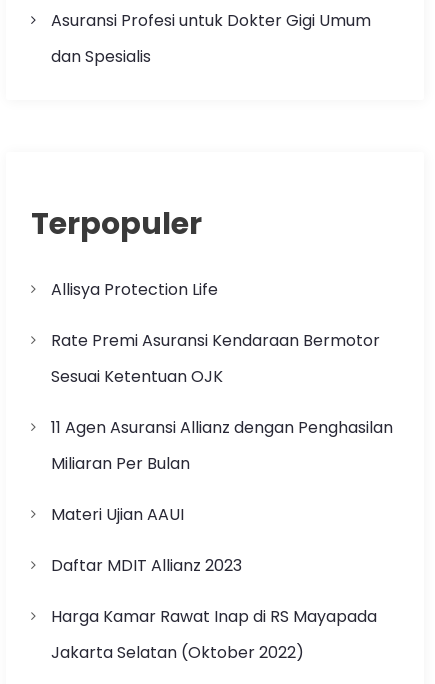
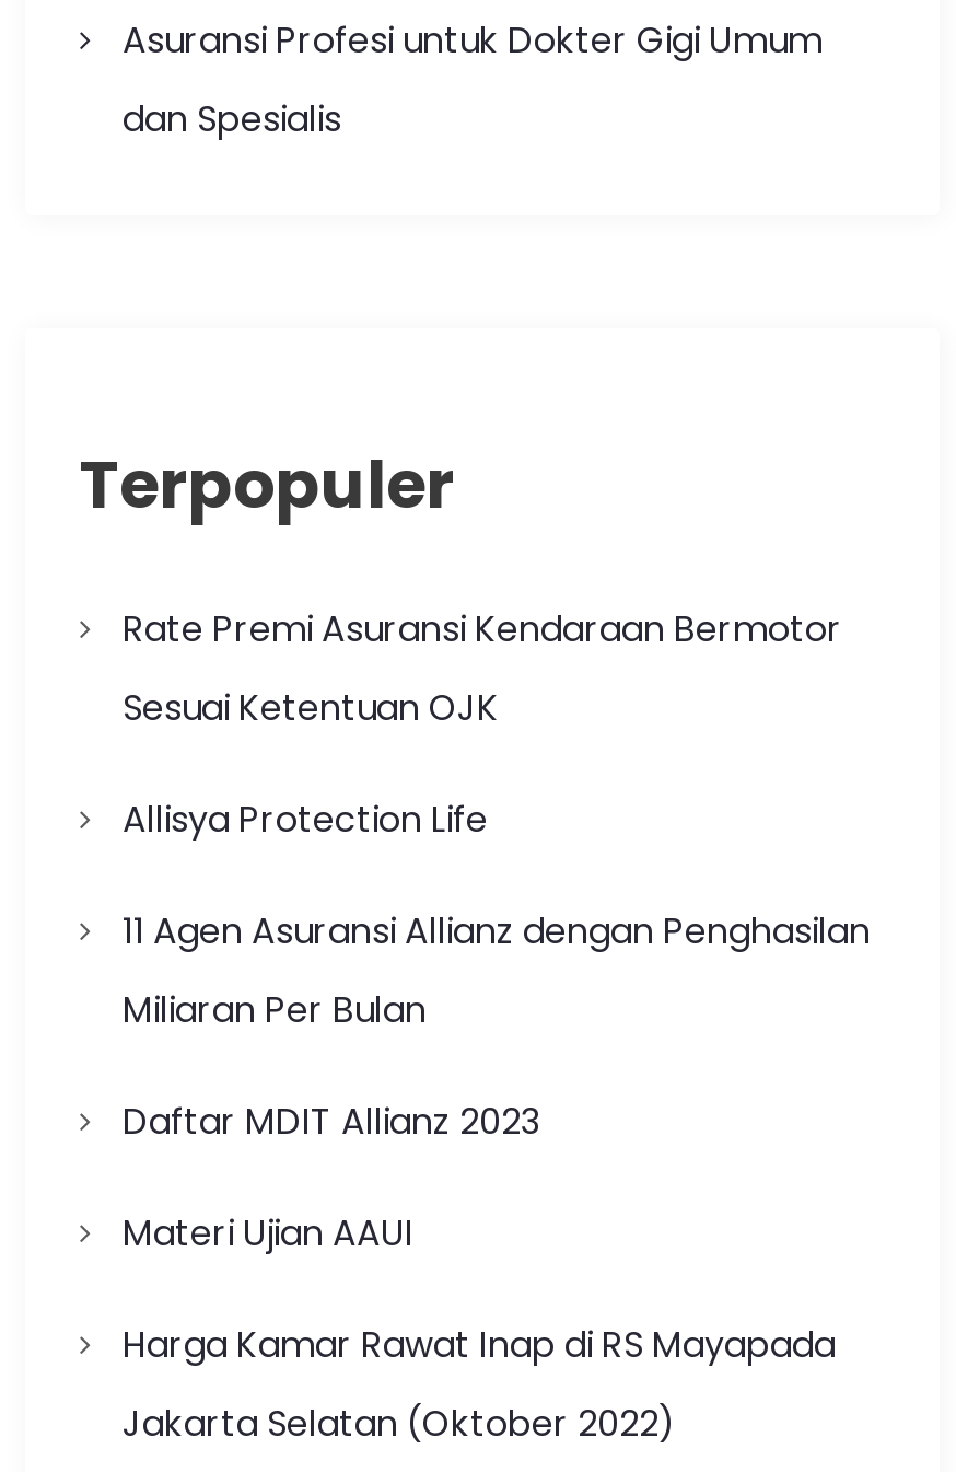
moved down: Allisya Protection Life

moved up: Rate Premi Asuransi Kendaraan Bermotor | Sesuai Ketentuan OJK

moved down: Materi Ujian AAUI

moved up: Daftar MDIT Allianz 2023
